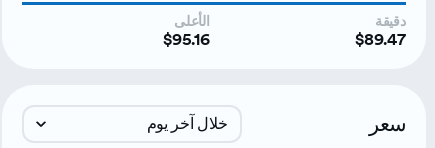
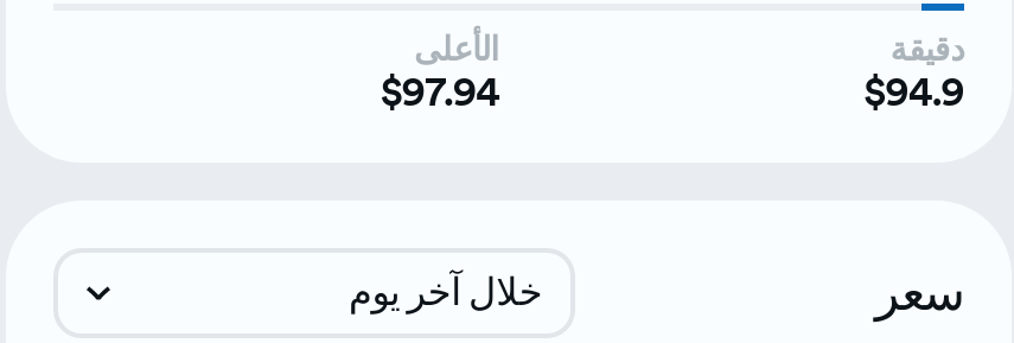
- $95.16
+ $97.94

- $89.47
+ $94.9
